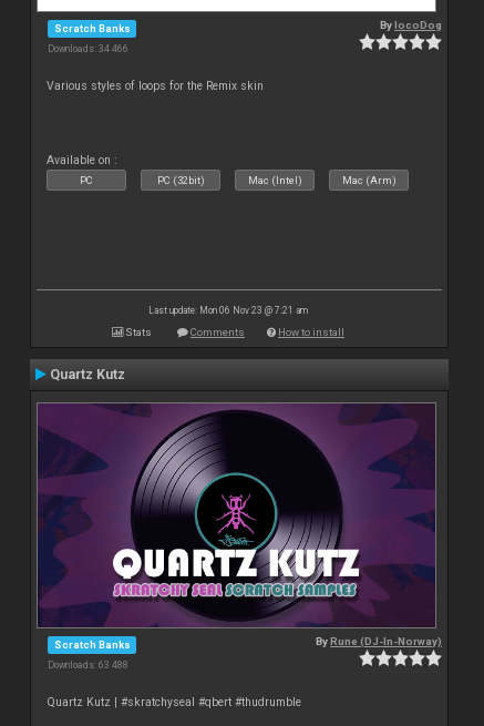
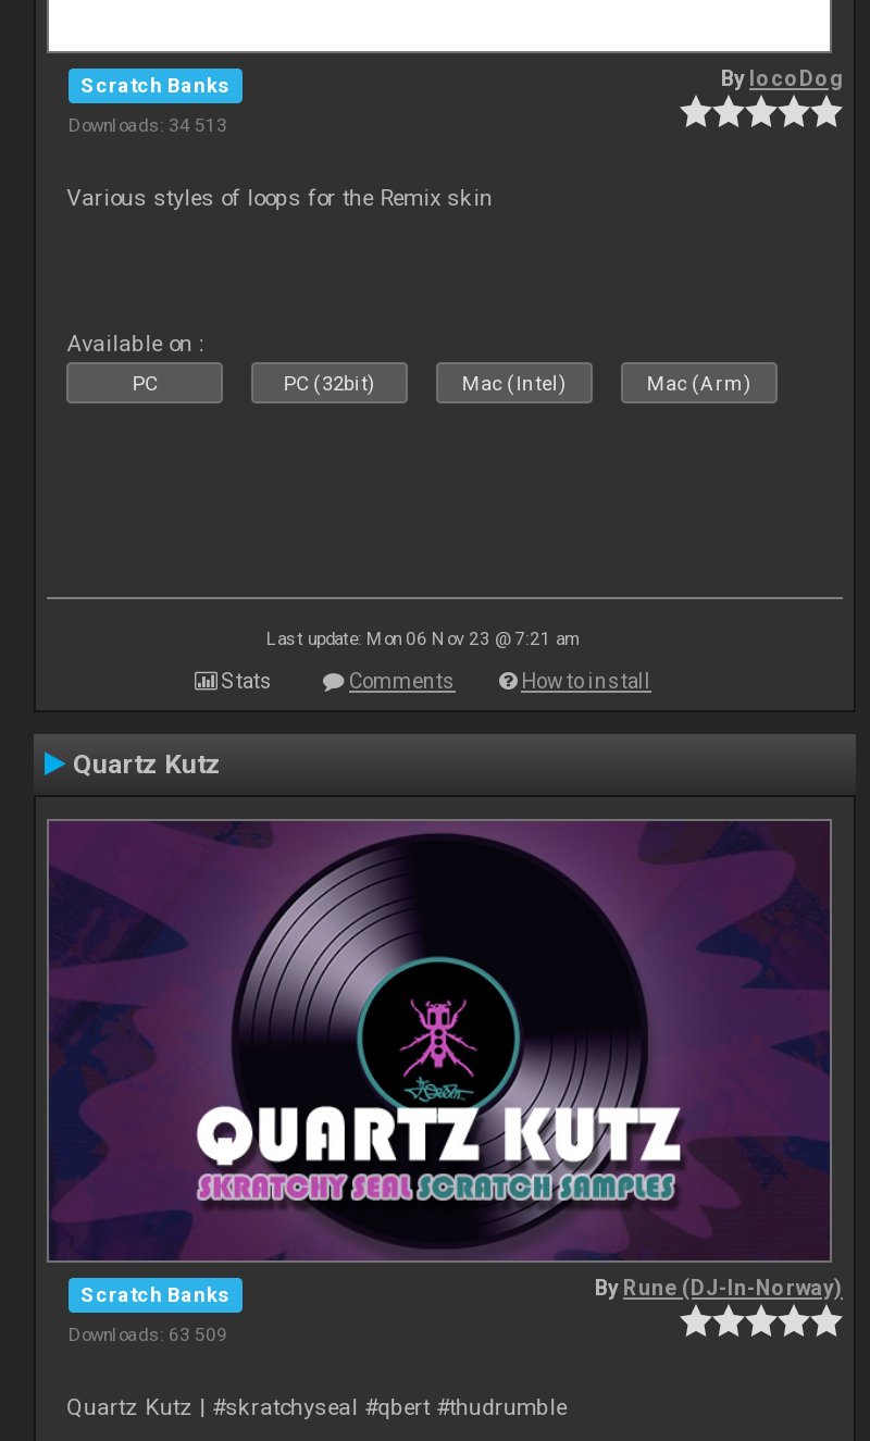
- Downloads: 34 466
+ Downloads: 34 513

- Downloads: 63 488
+ Downloads: 63 509
